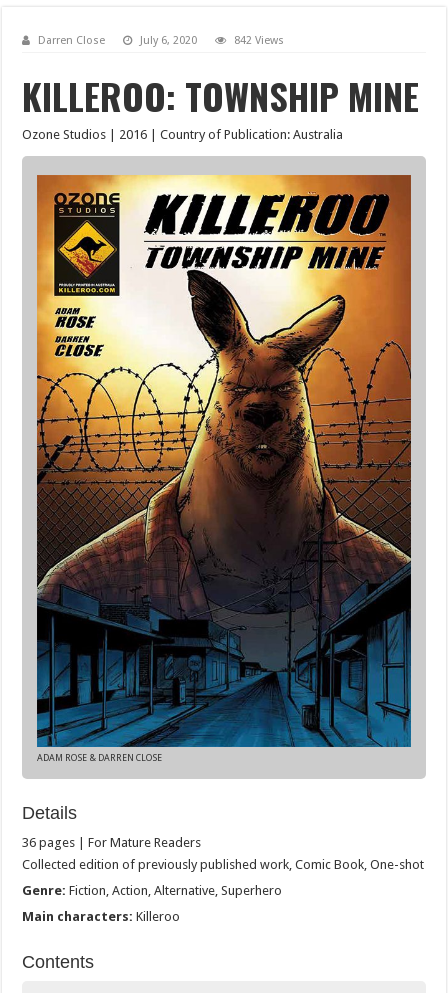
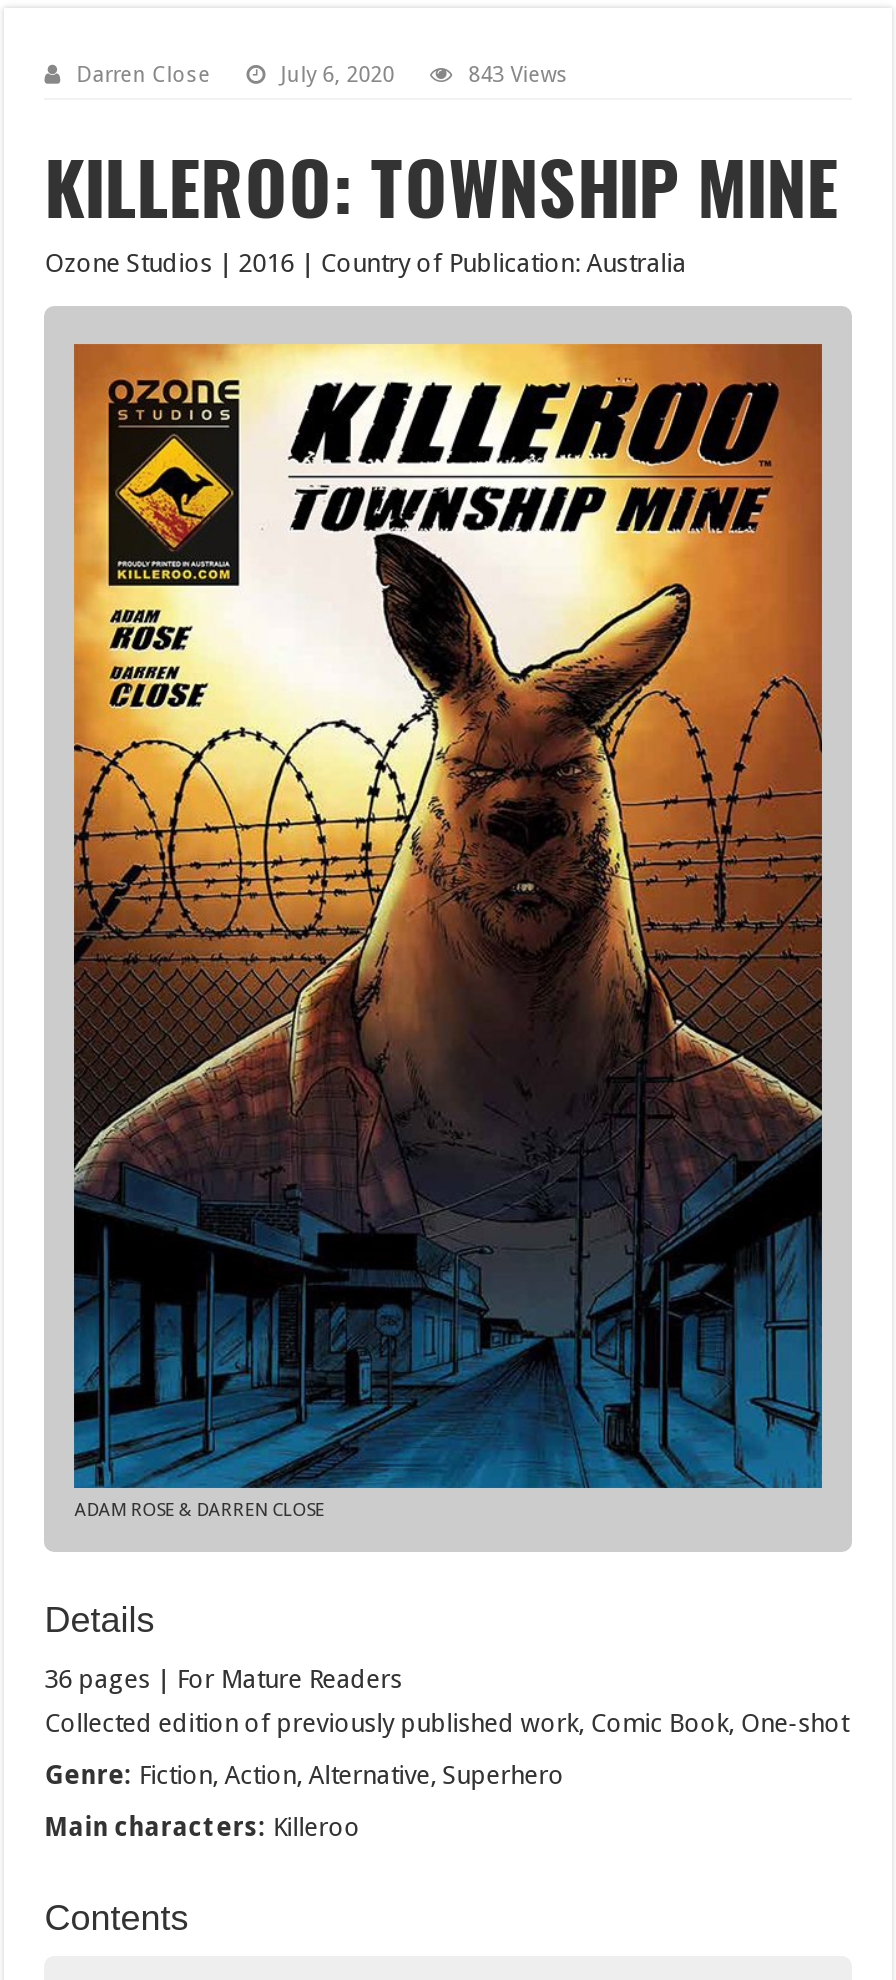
- 842 Views
+ 843 Views
